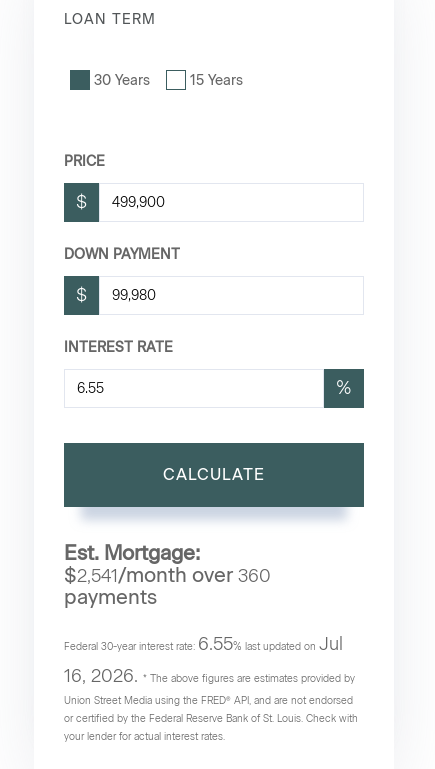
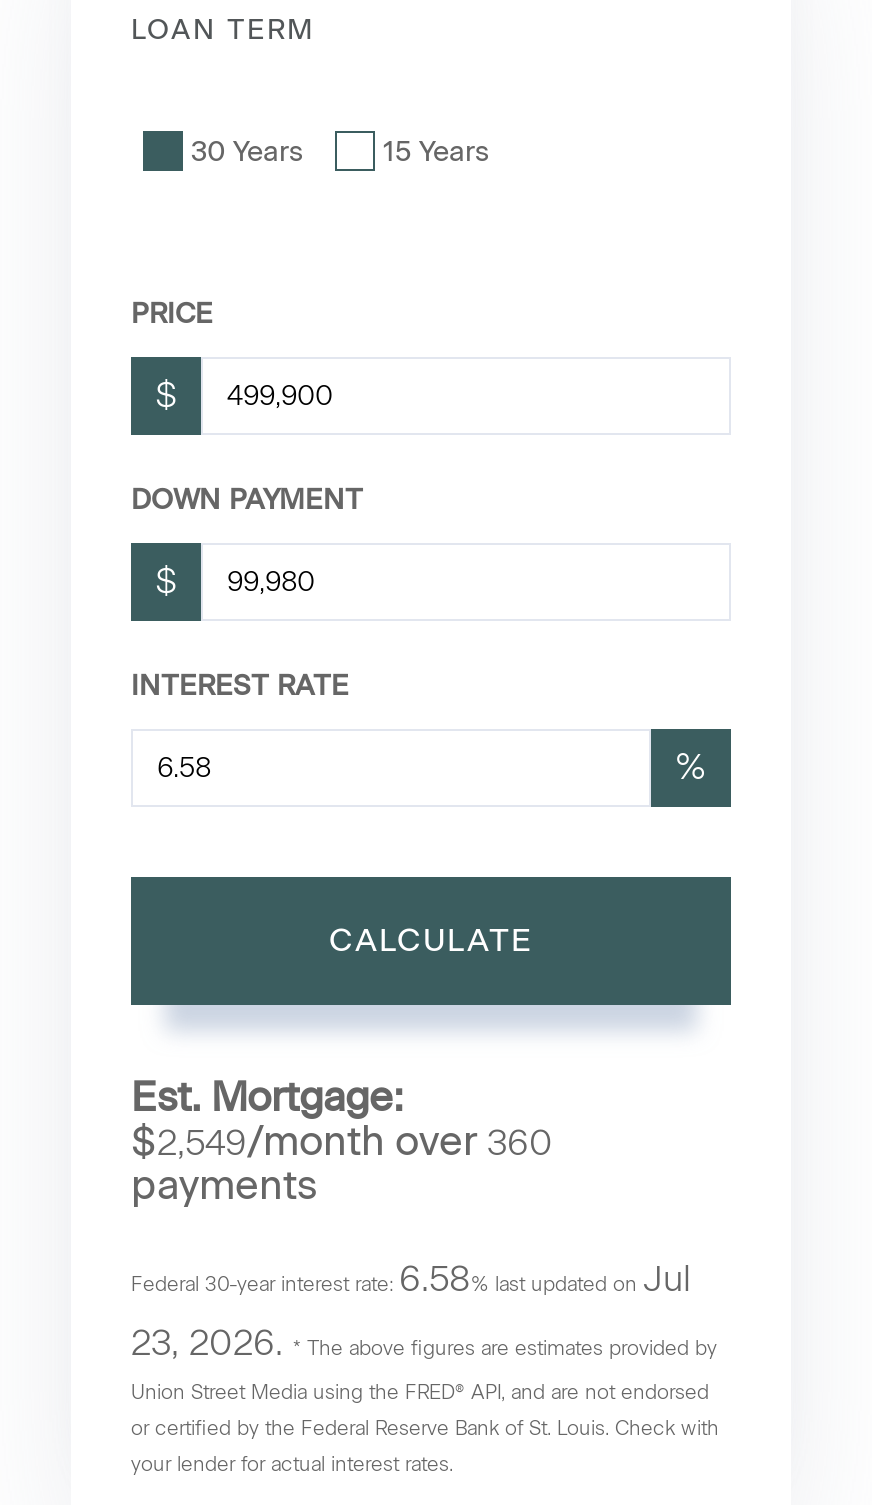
- $2,541/month over 360
+ $2,549/month over 360

- Federal 30-year interest rate: 6.55% last updated on Jul
+ Federal 30-year interest rate: 6.58% last updated on Jul

- 16, 2026. * The above figures are estimates provided by
+ 23, 2026. * The above figures are estimates provided by
